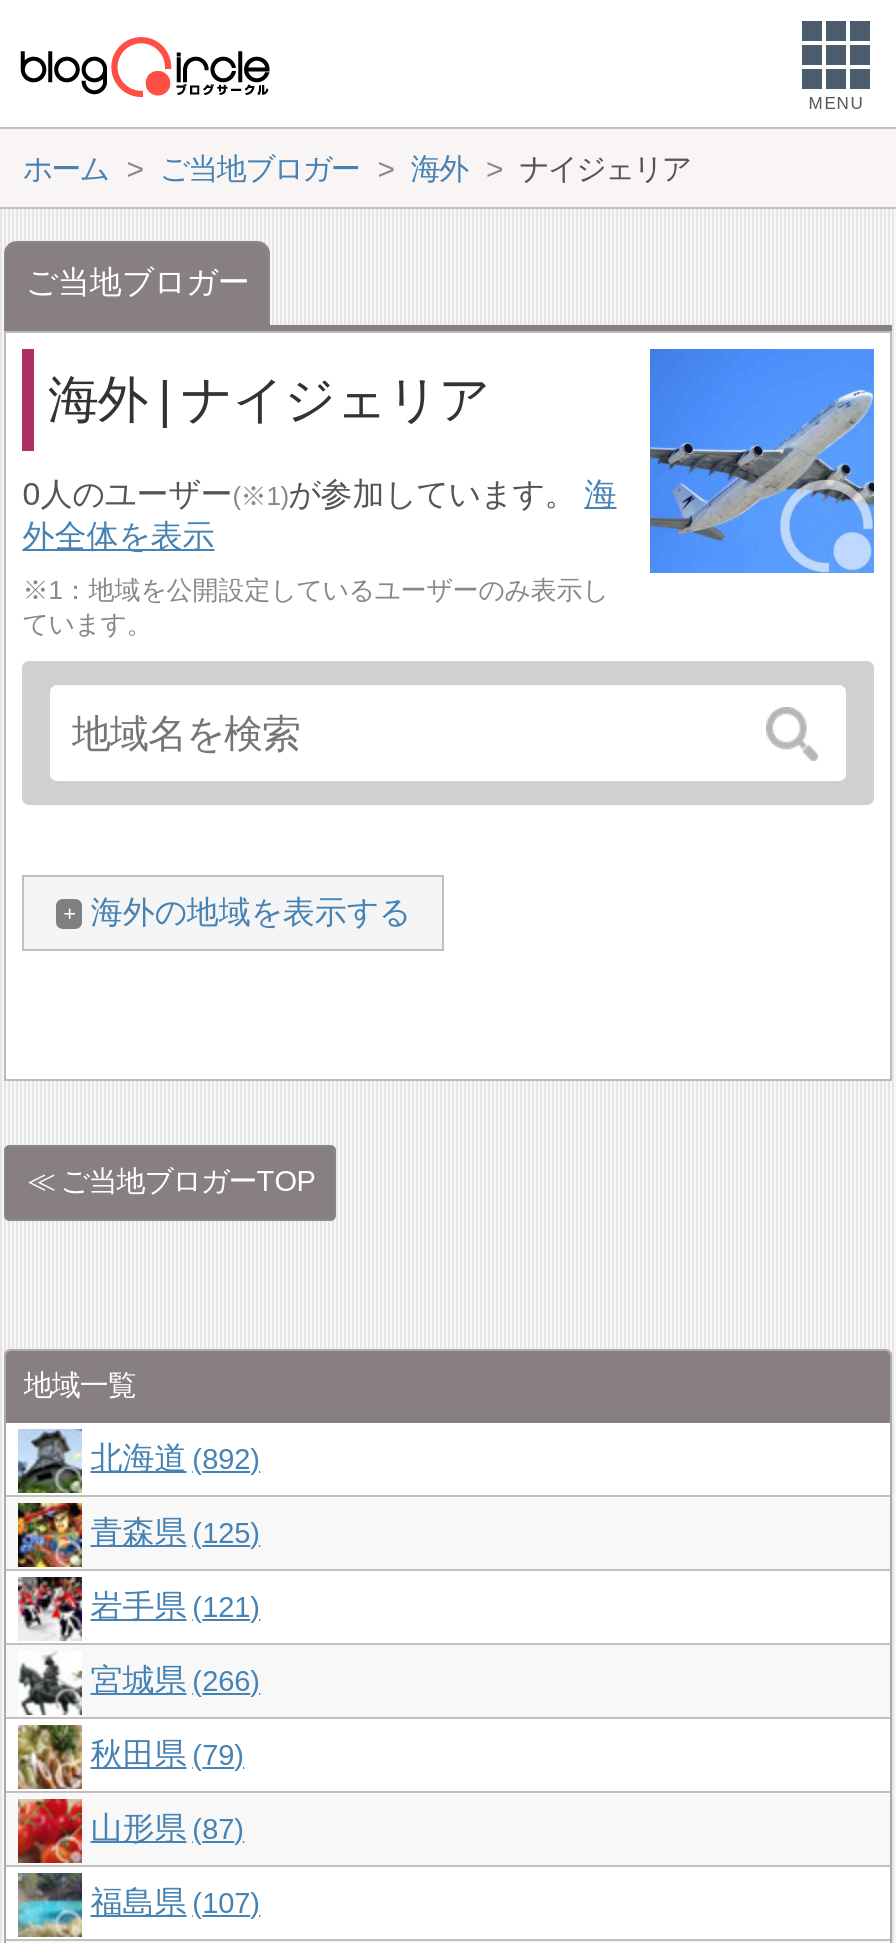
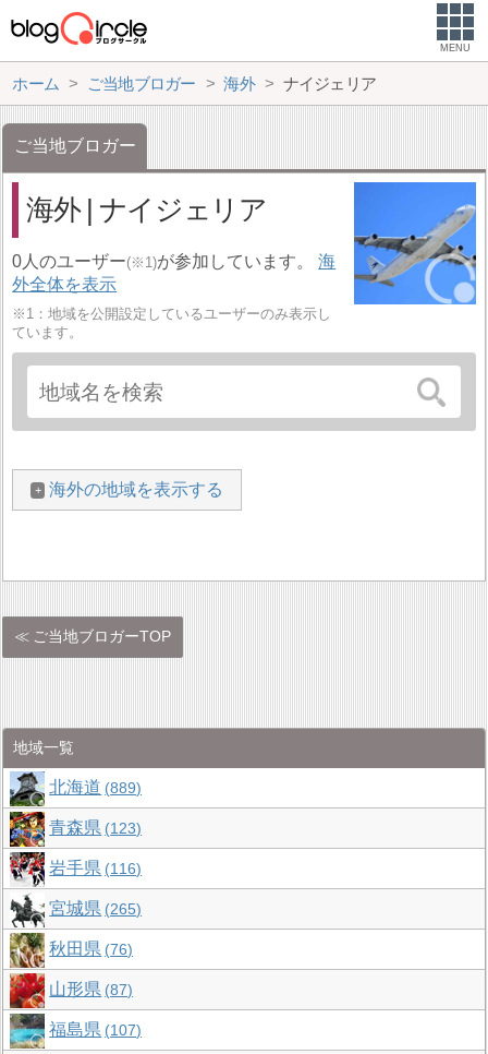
- 北海道 892
+ 北海道 889

- 青森県 125
+ 青森県 123

- 岩手県 121
+ 岩手県 116

- 宮城県 266
+ 宮城県 265

- 秋田県 79
+ 秋田県 76
